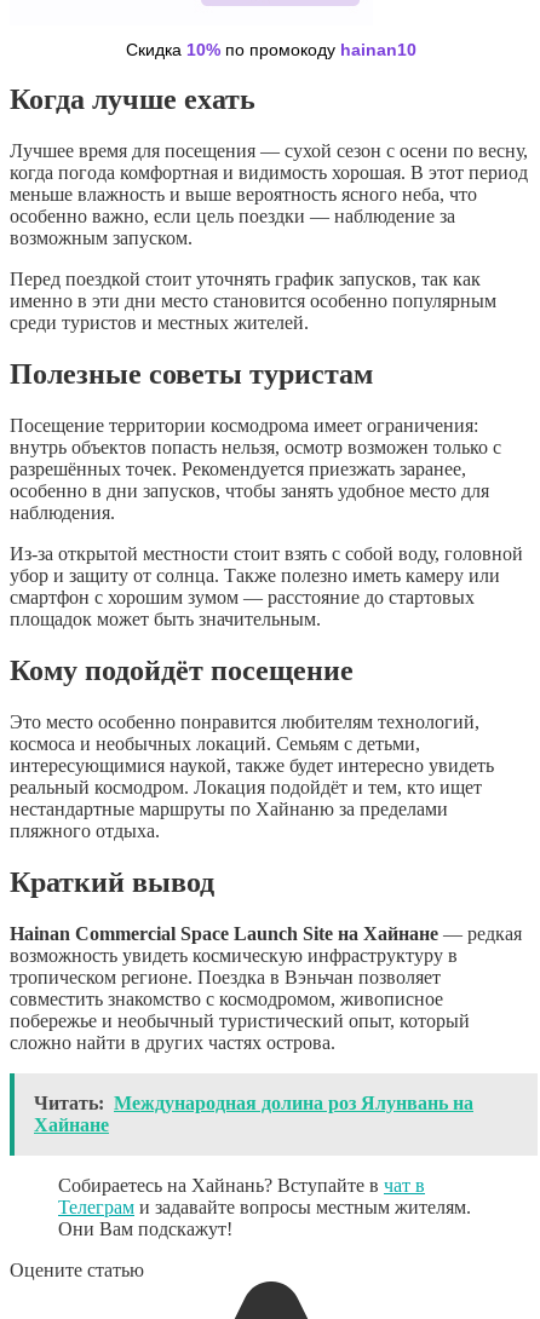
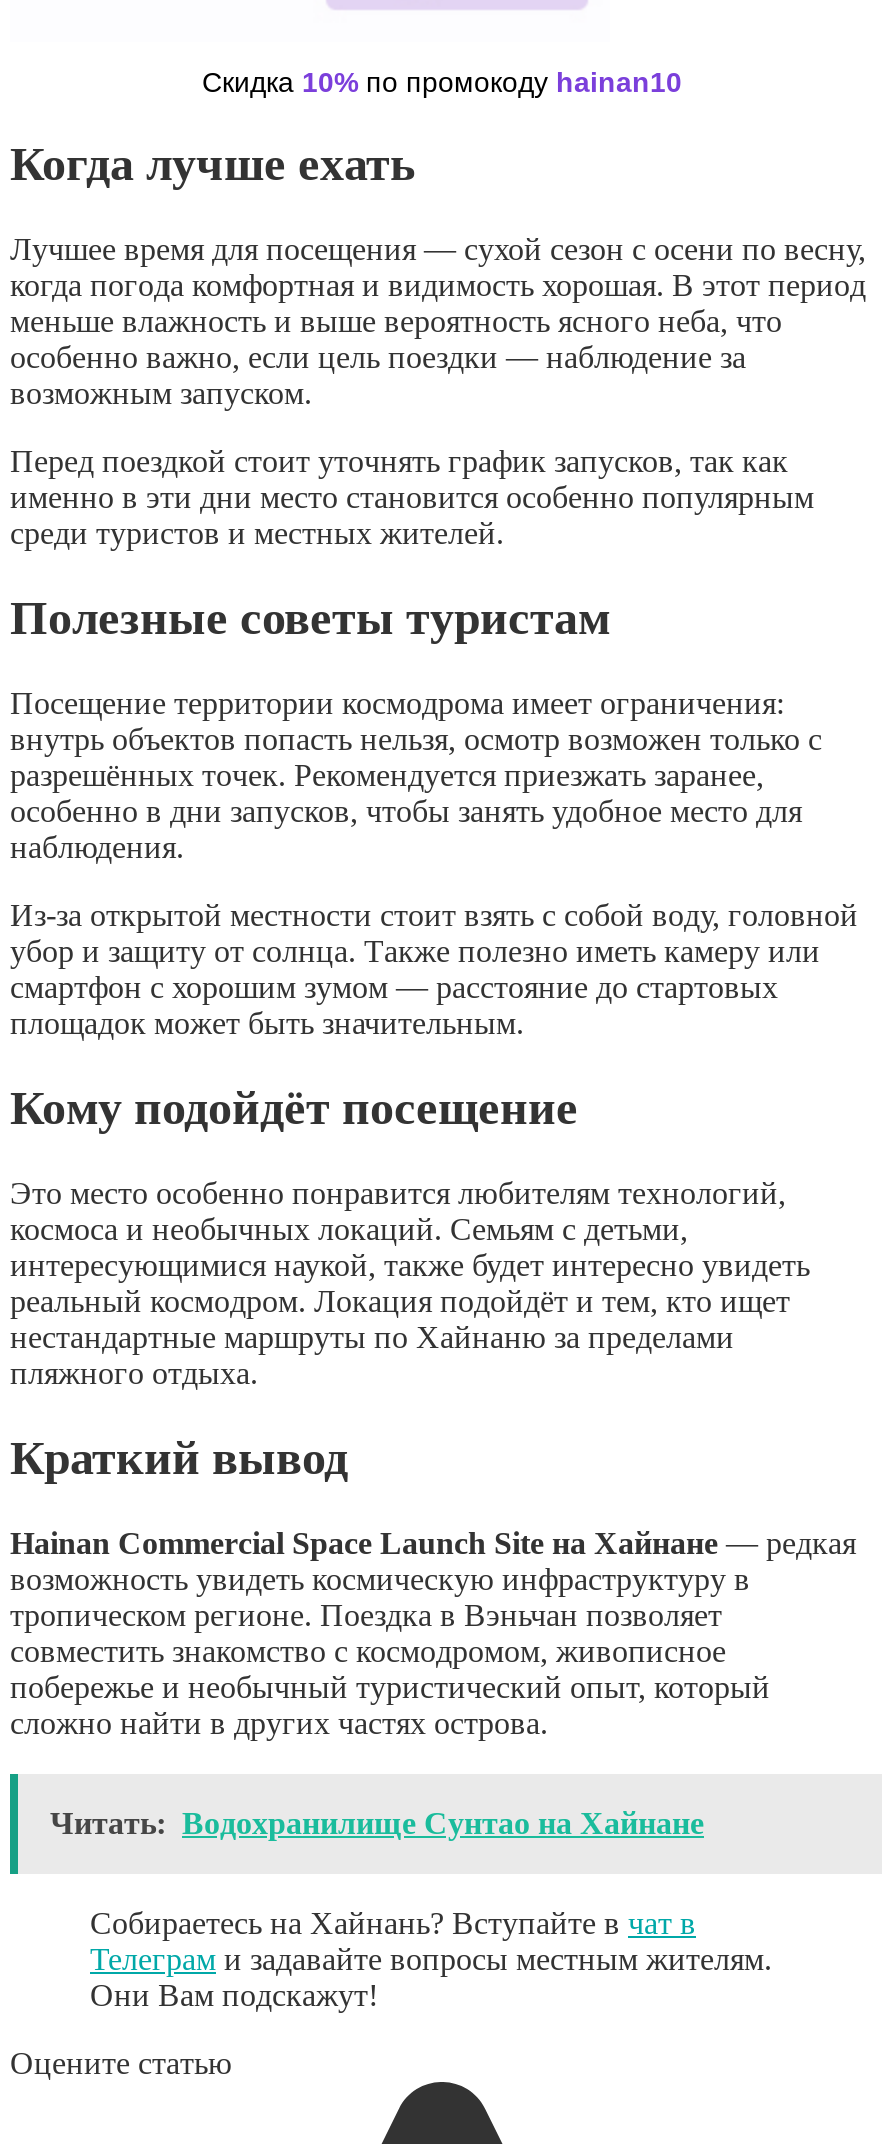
- Читать: Международная долина роз Ялунвань на
- Хайнане
+ Читать: Водохранилище Сунтао на Хайнане
